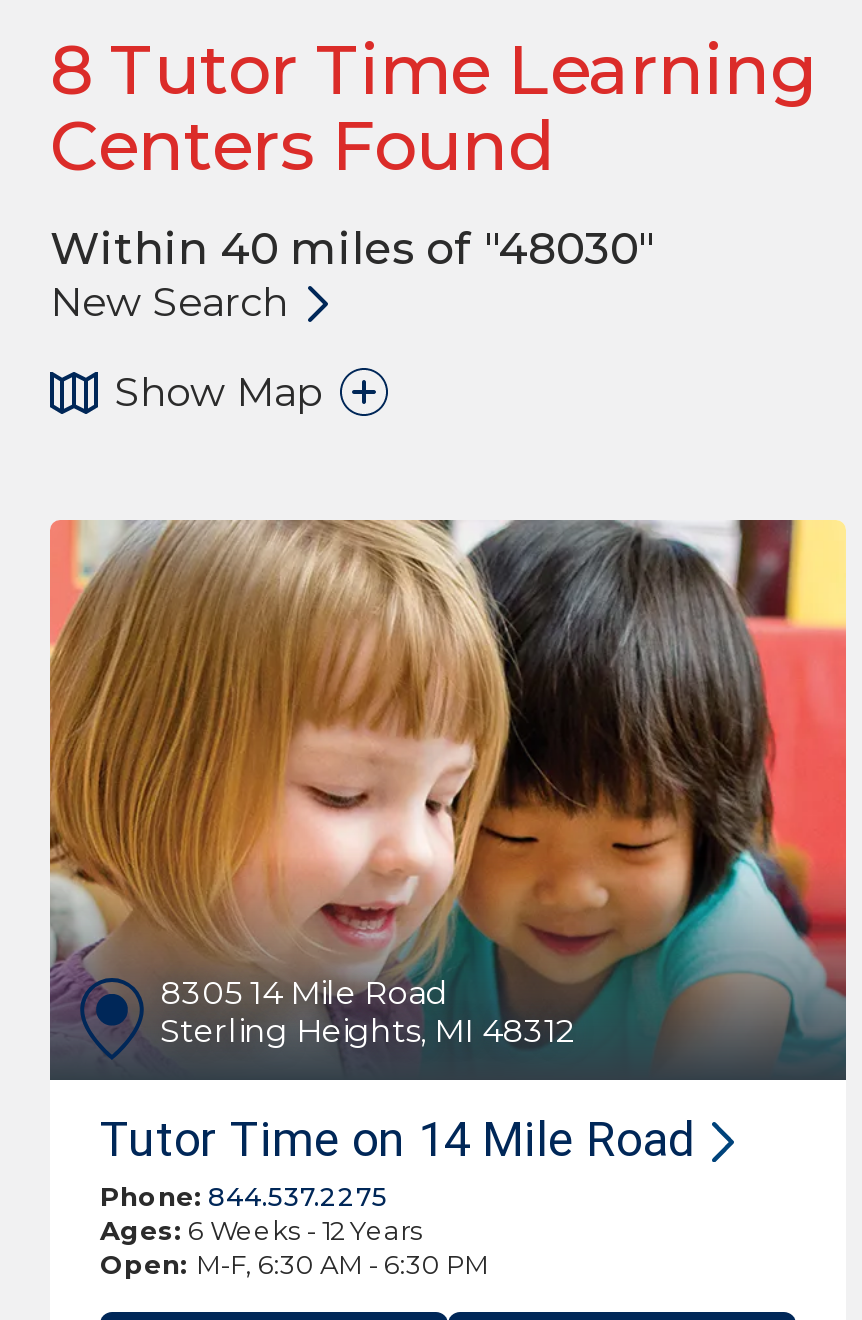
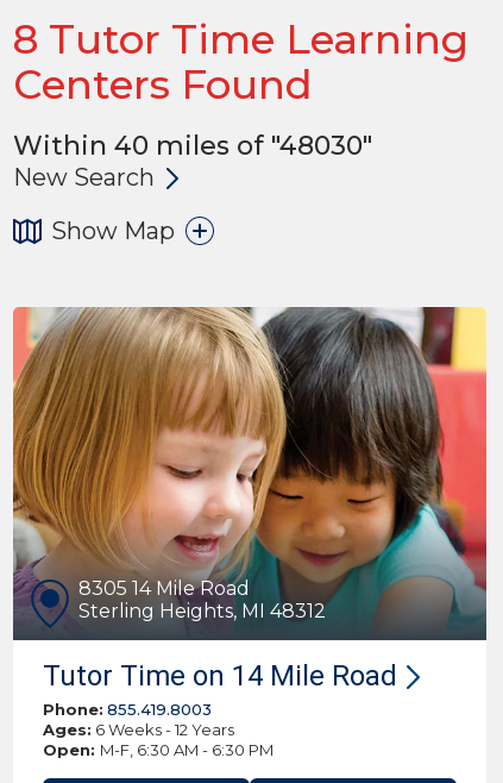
- Phone: 844.537.2275
+ Phone: 855.419.8003
